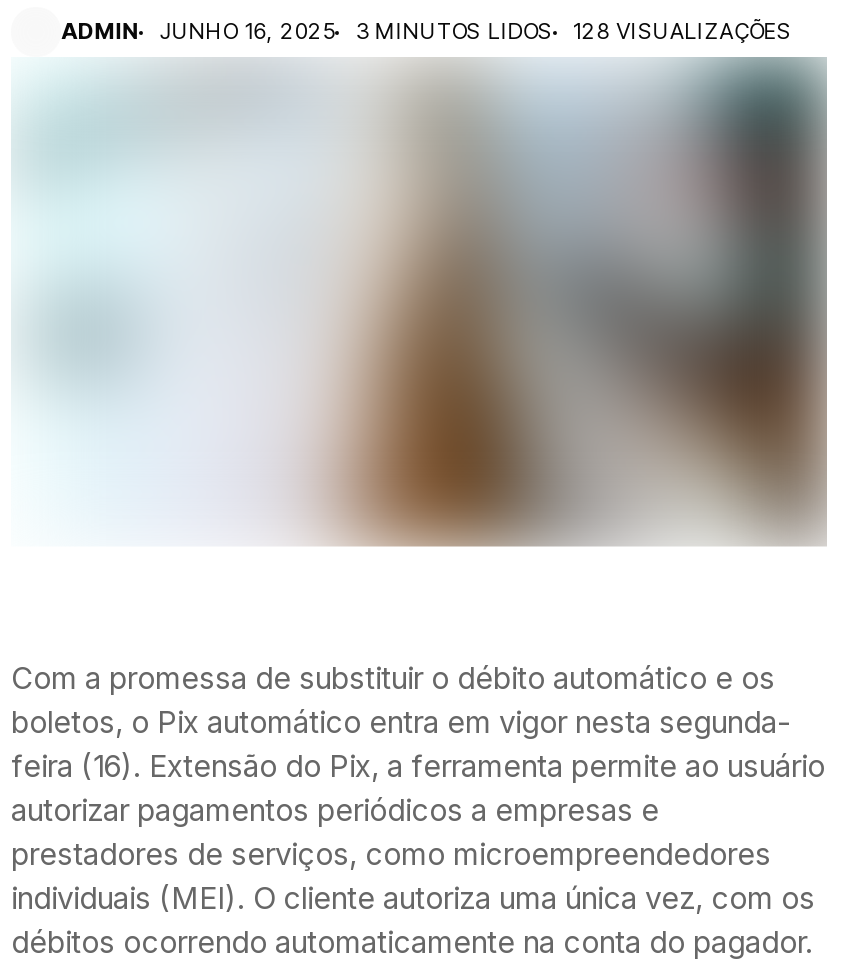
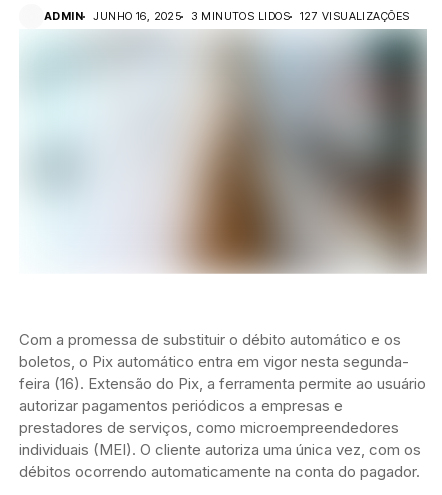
- 128 VISUALIZAÇÕES
+ 127 VISUALIZAÇÕES
